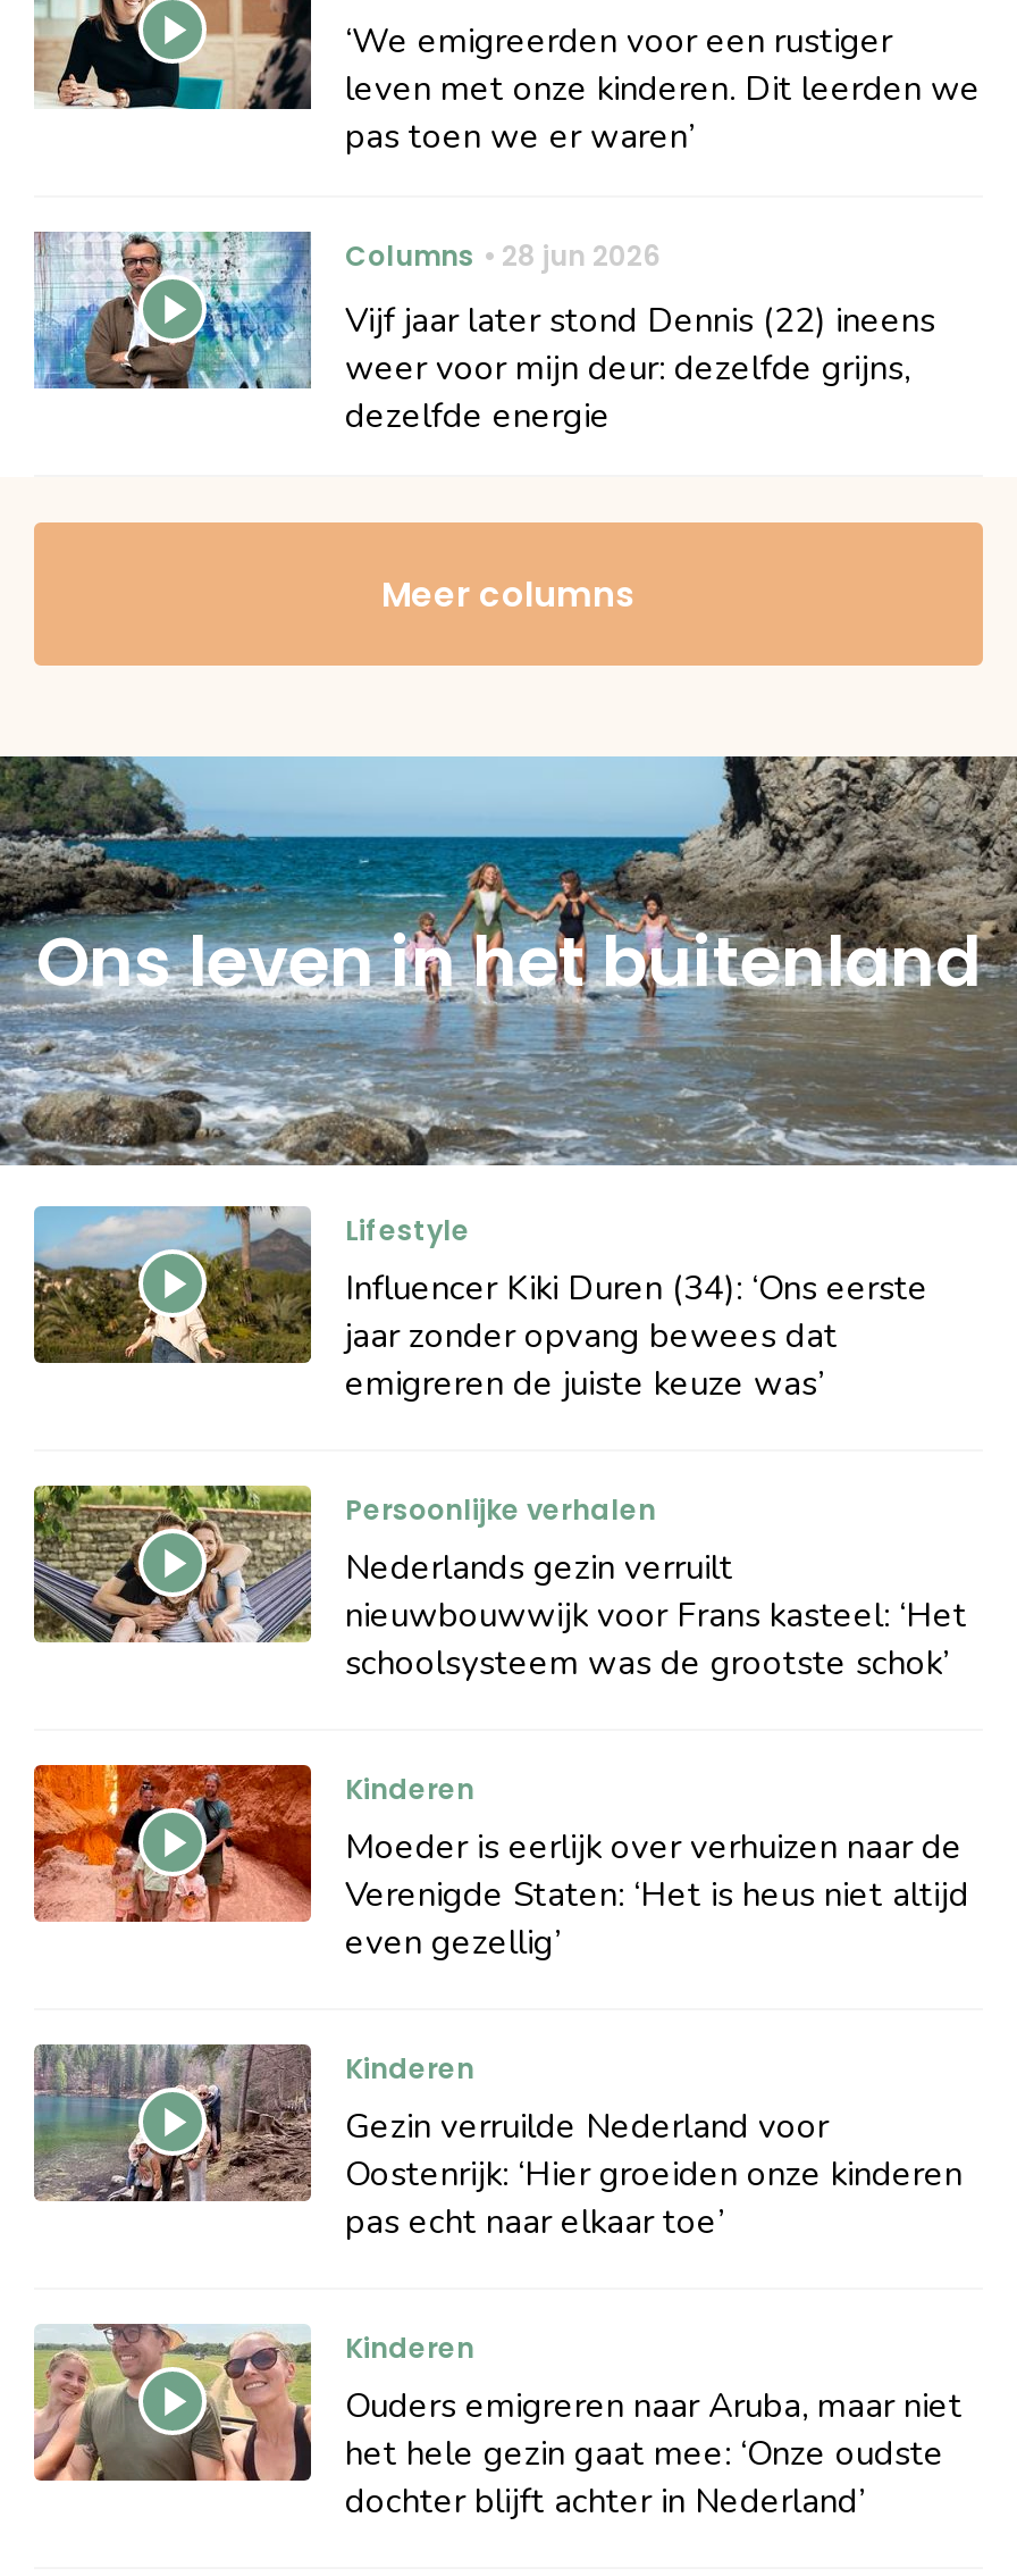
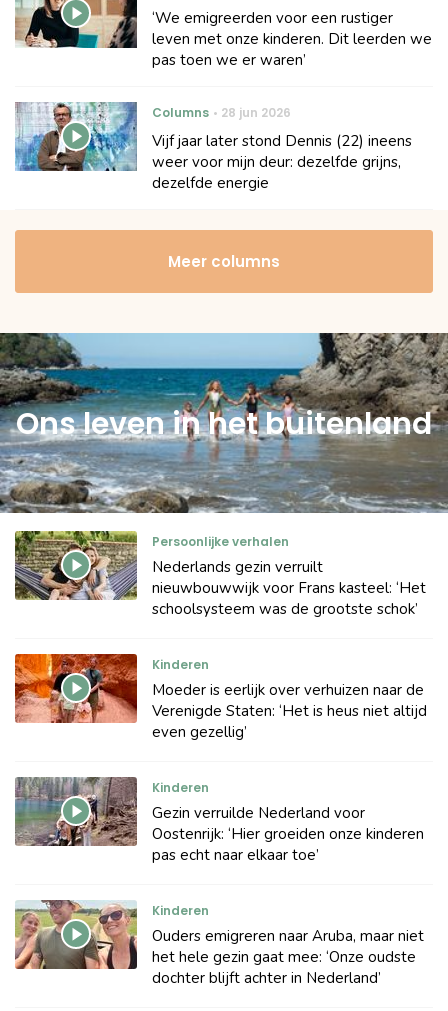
- [image]
- Lifestyle
- Influencer Kiki Duren (34): ‘Ons eerste
- jaar zonder opvang bewees dat
- emigreren de juiste keuze was’
